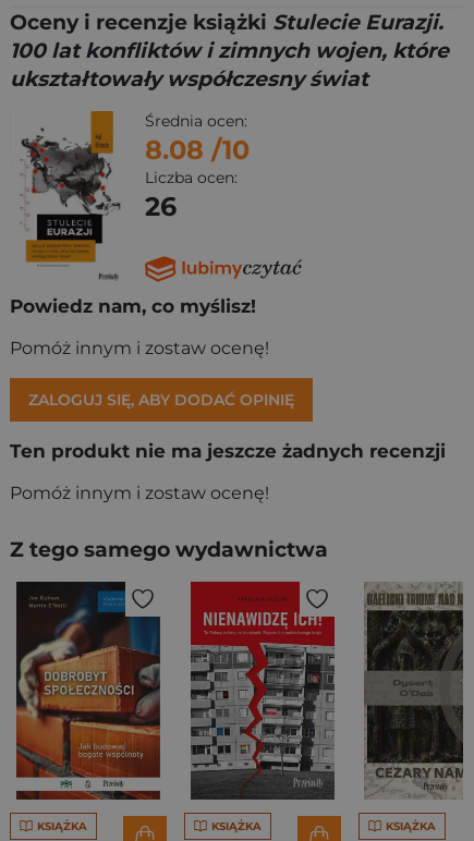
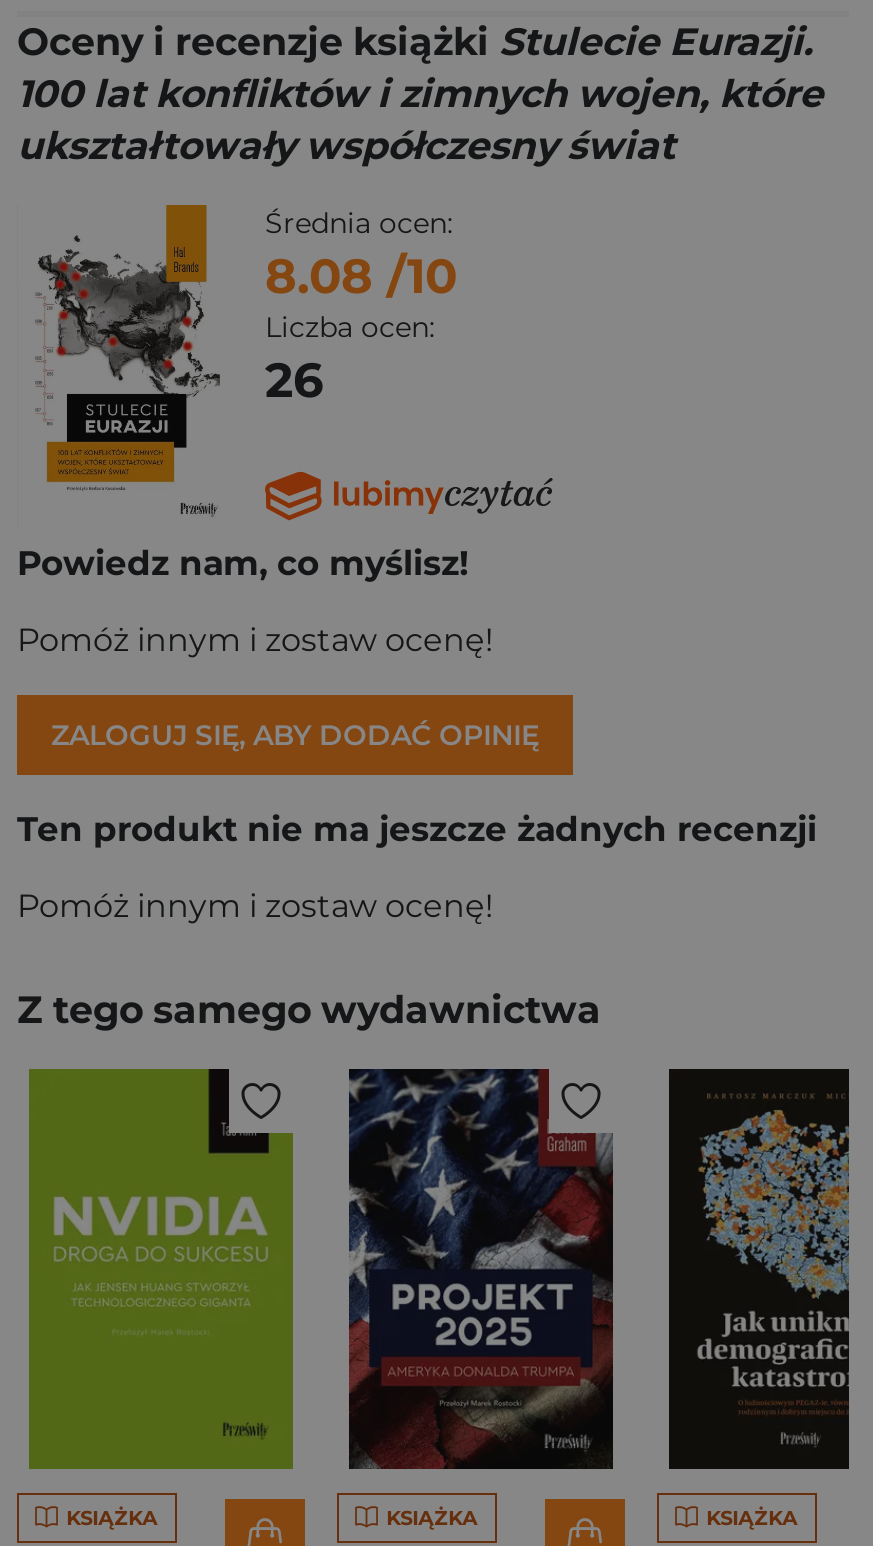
- [image]
+ [image]

- [image]
+ [image]

- [image]
+ [image]
